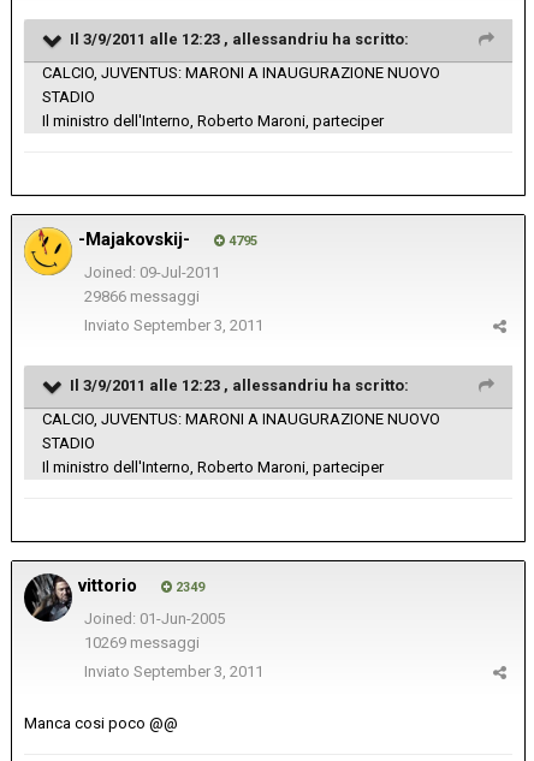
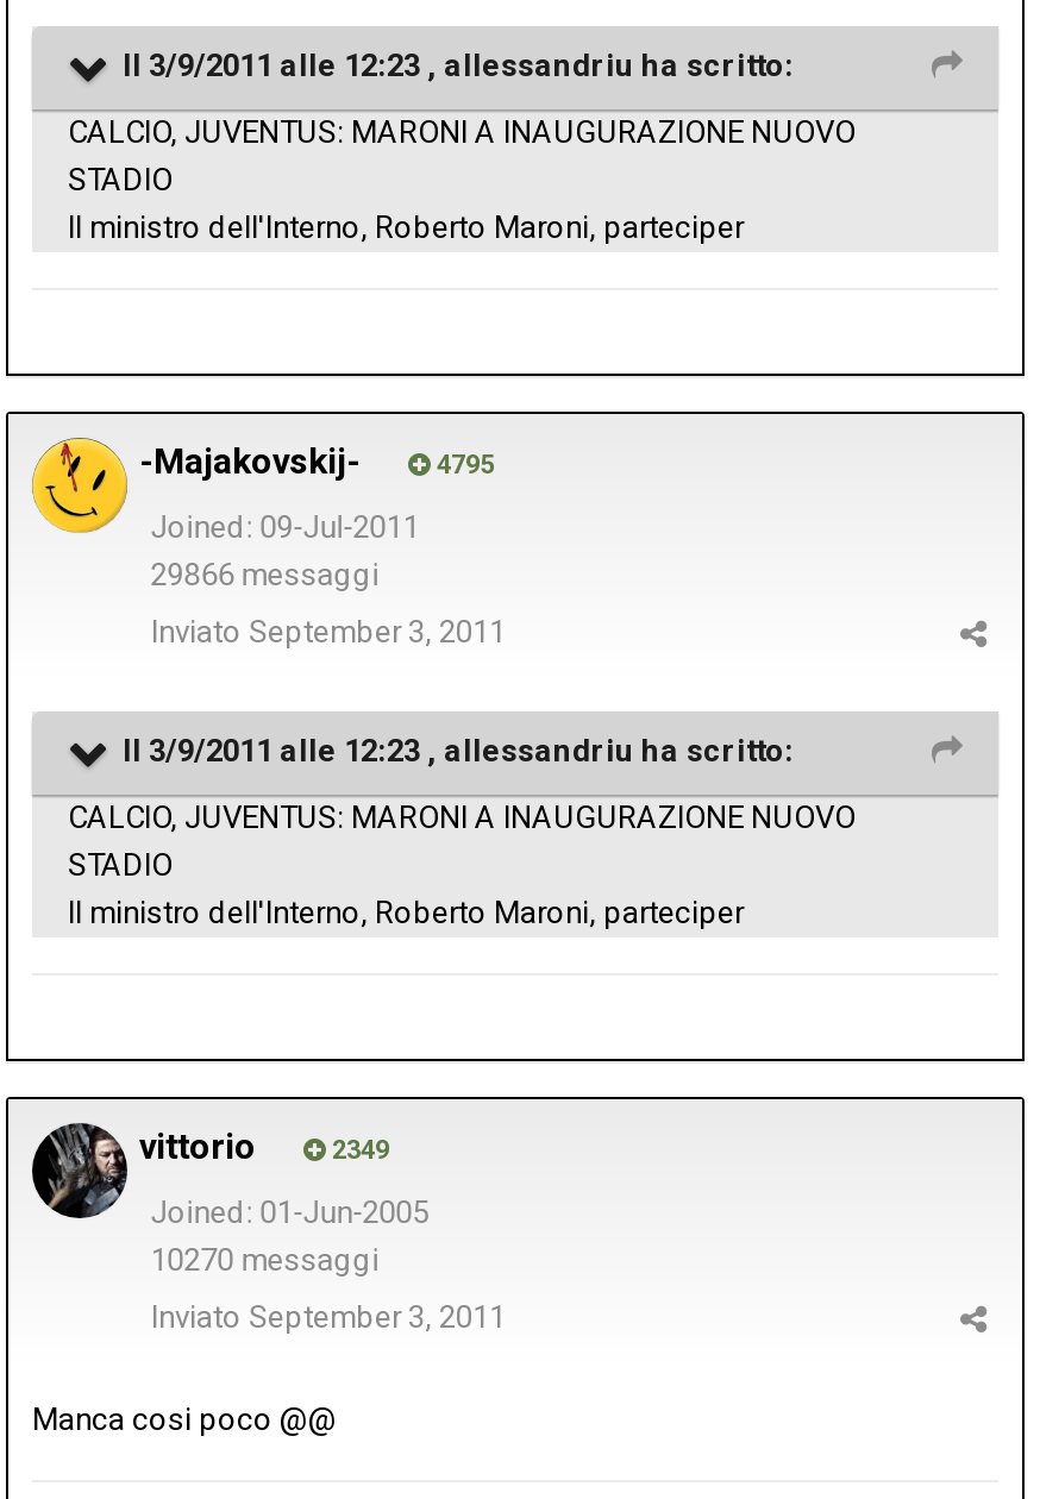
- 10269 messaggi
+ 10270 messaggi
